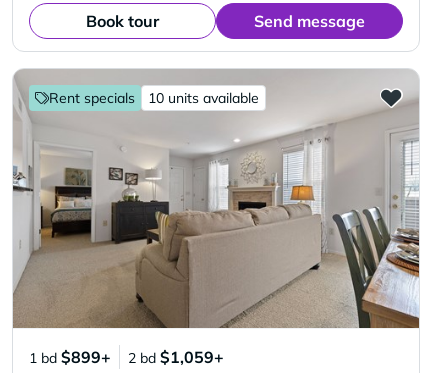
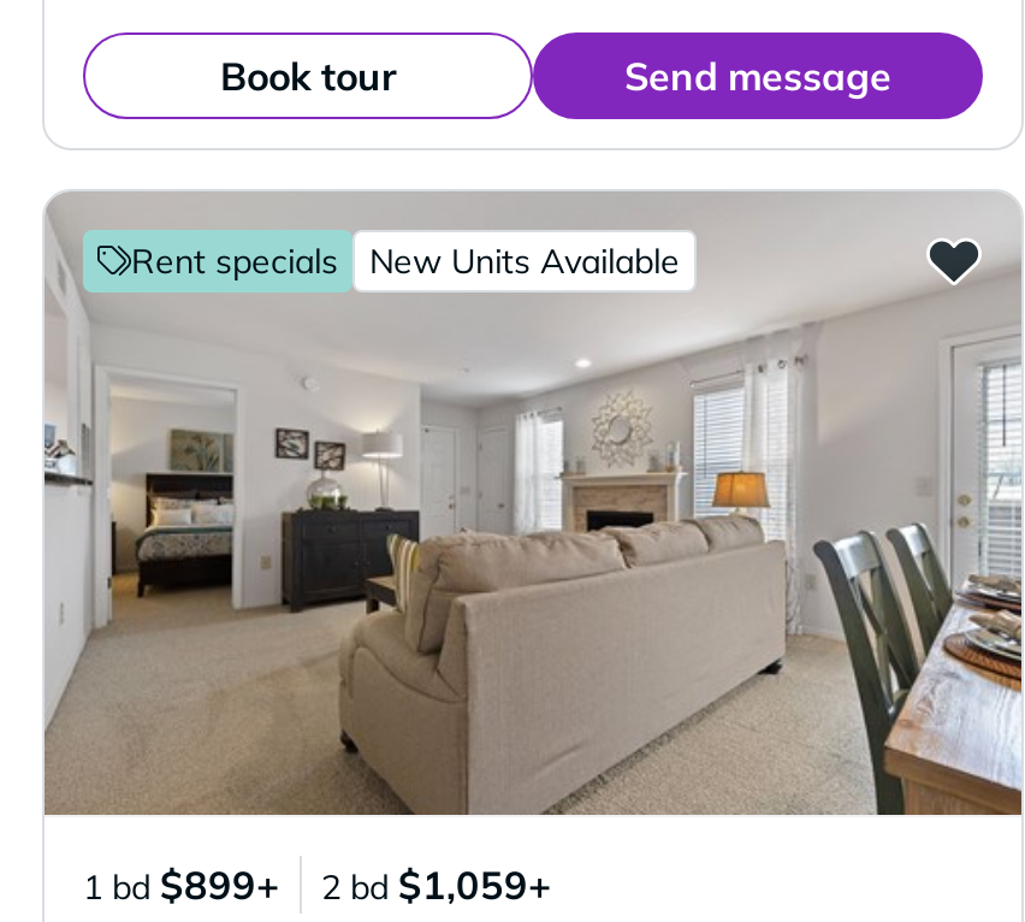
- 10 units available
+ New Units Available
